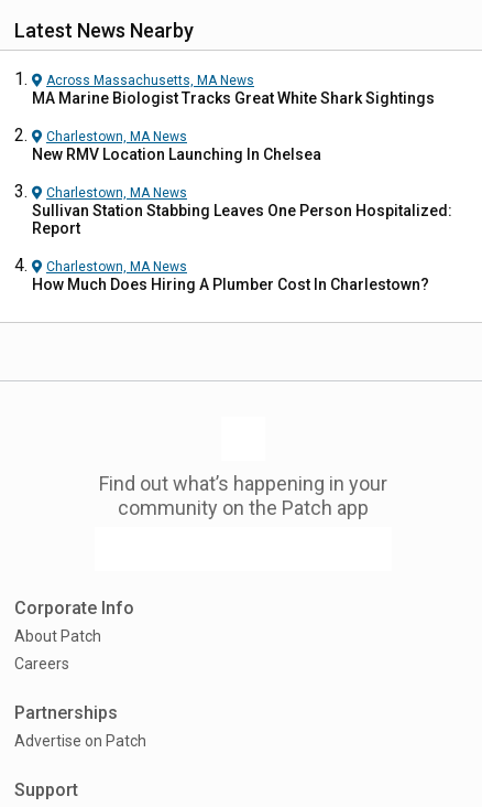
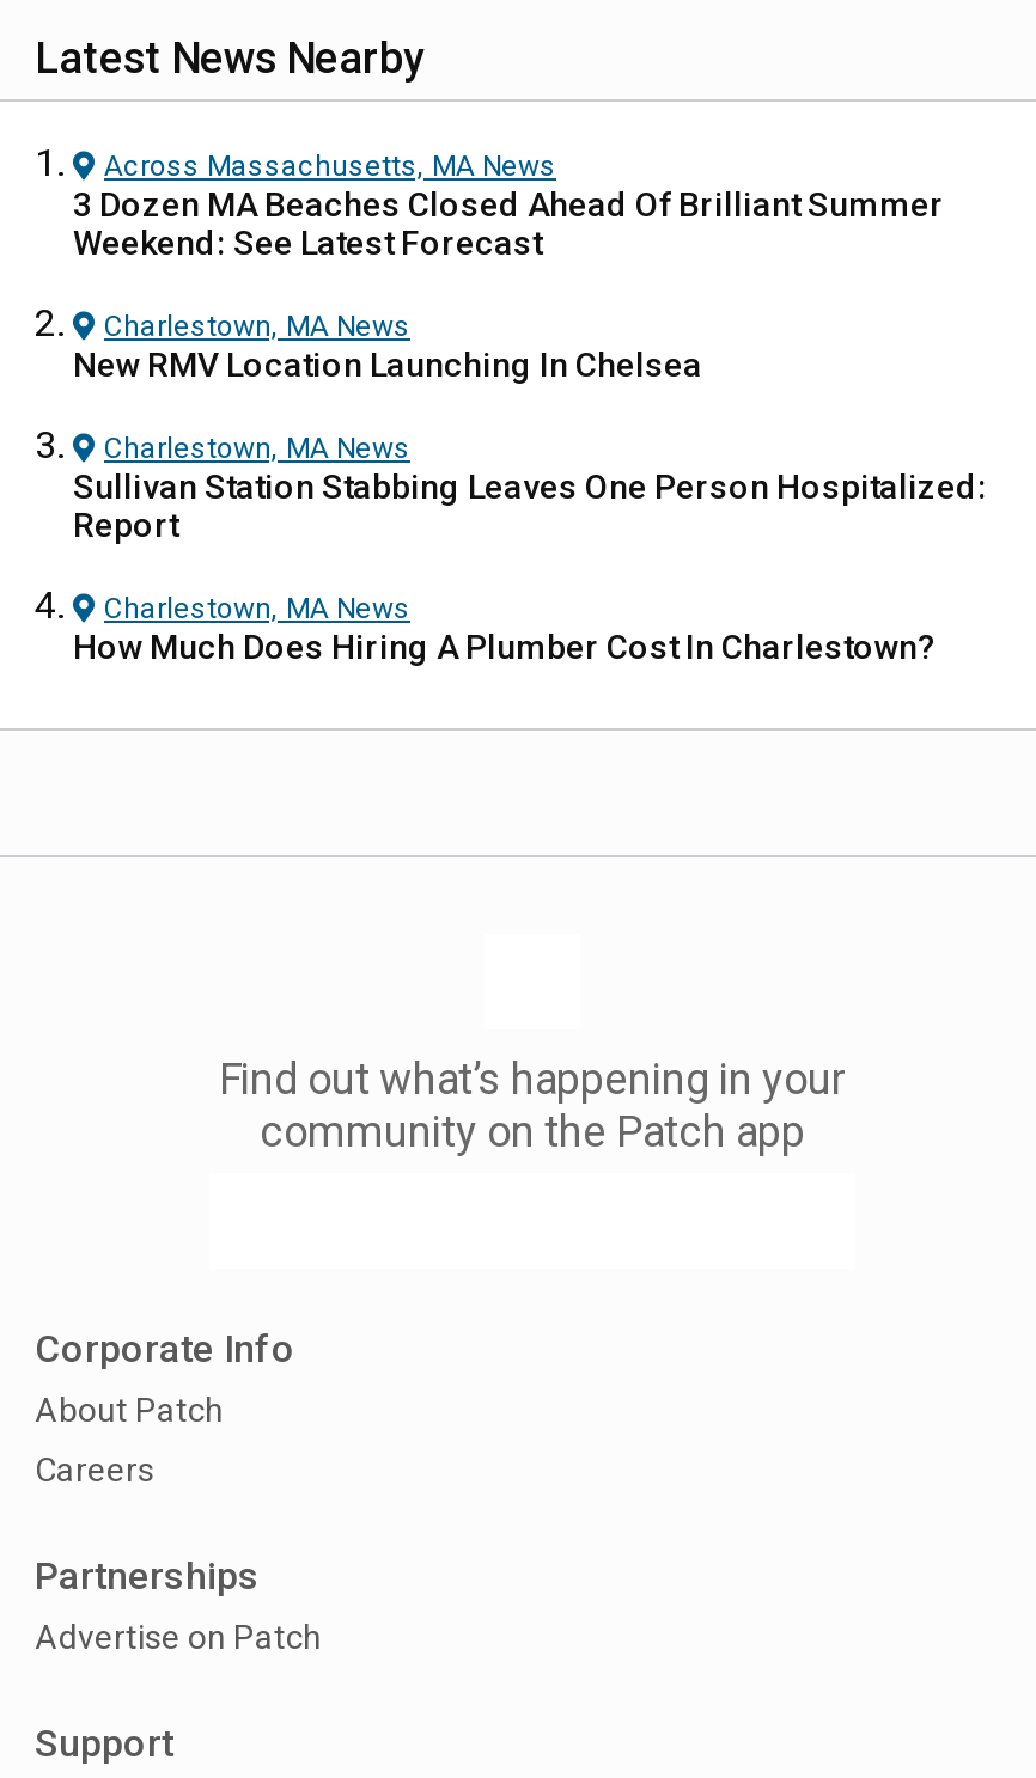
- MA Marine Biologist Tracks Great White Shark Sightings
+ 3 Dozen MA Beaches Closed Ahead Of Brilliant Summer
+ Weekend: See Latest Forecast
